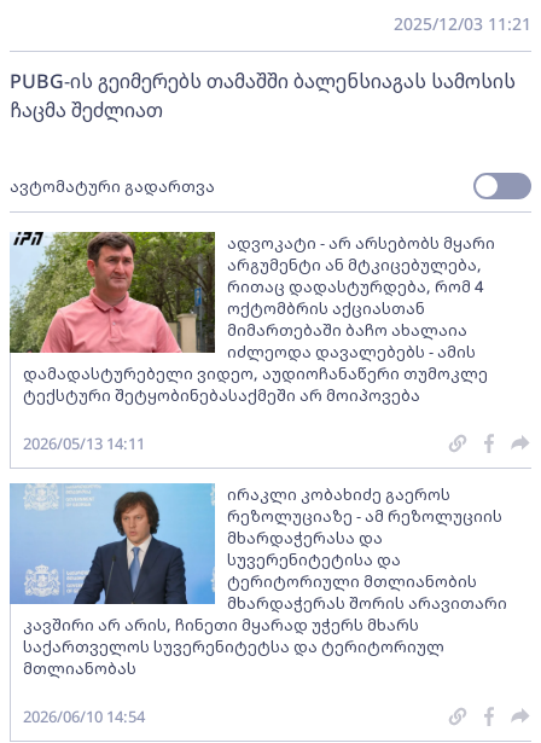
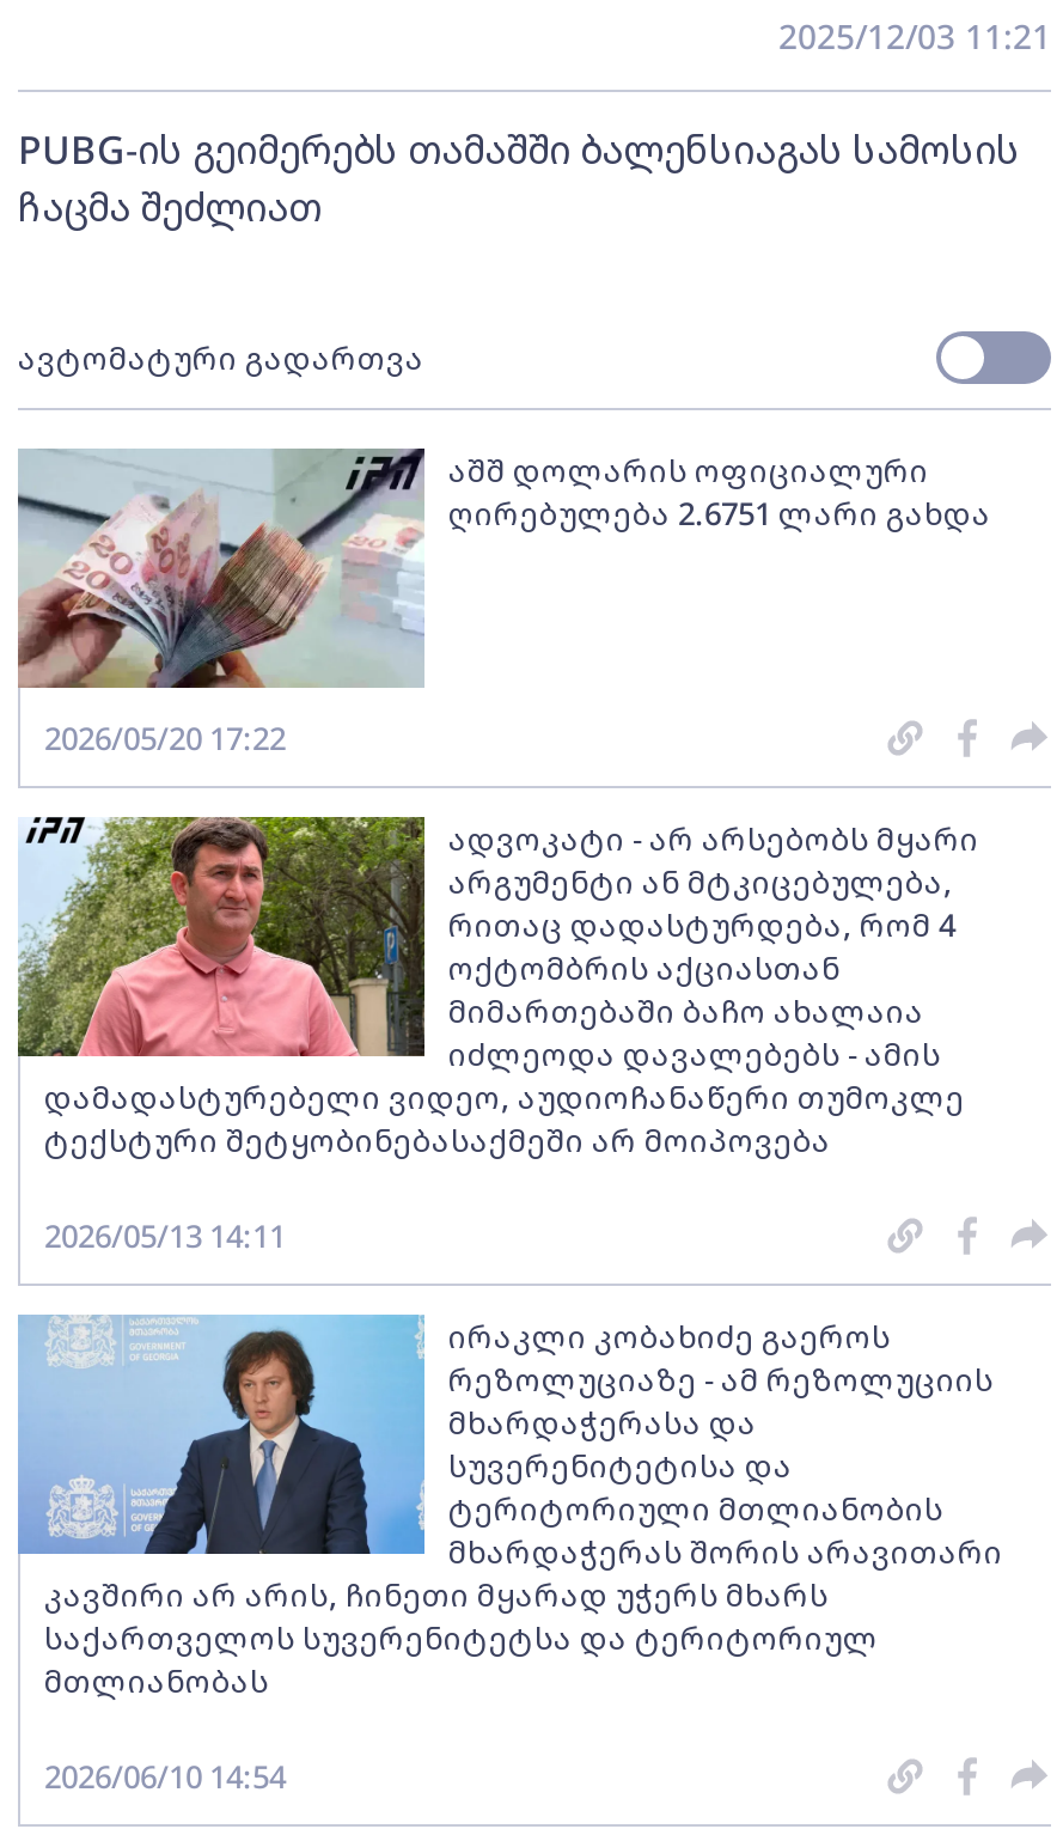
+ [image]
+ აშშ დოლარის ოფიციალური
+ ღირებულება 2.6751 ლარი გახდა

+ 2026/05/20 17:22
